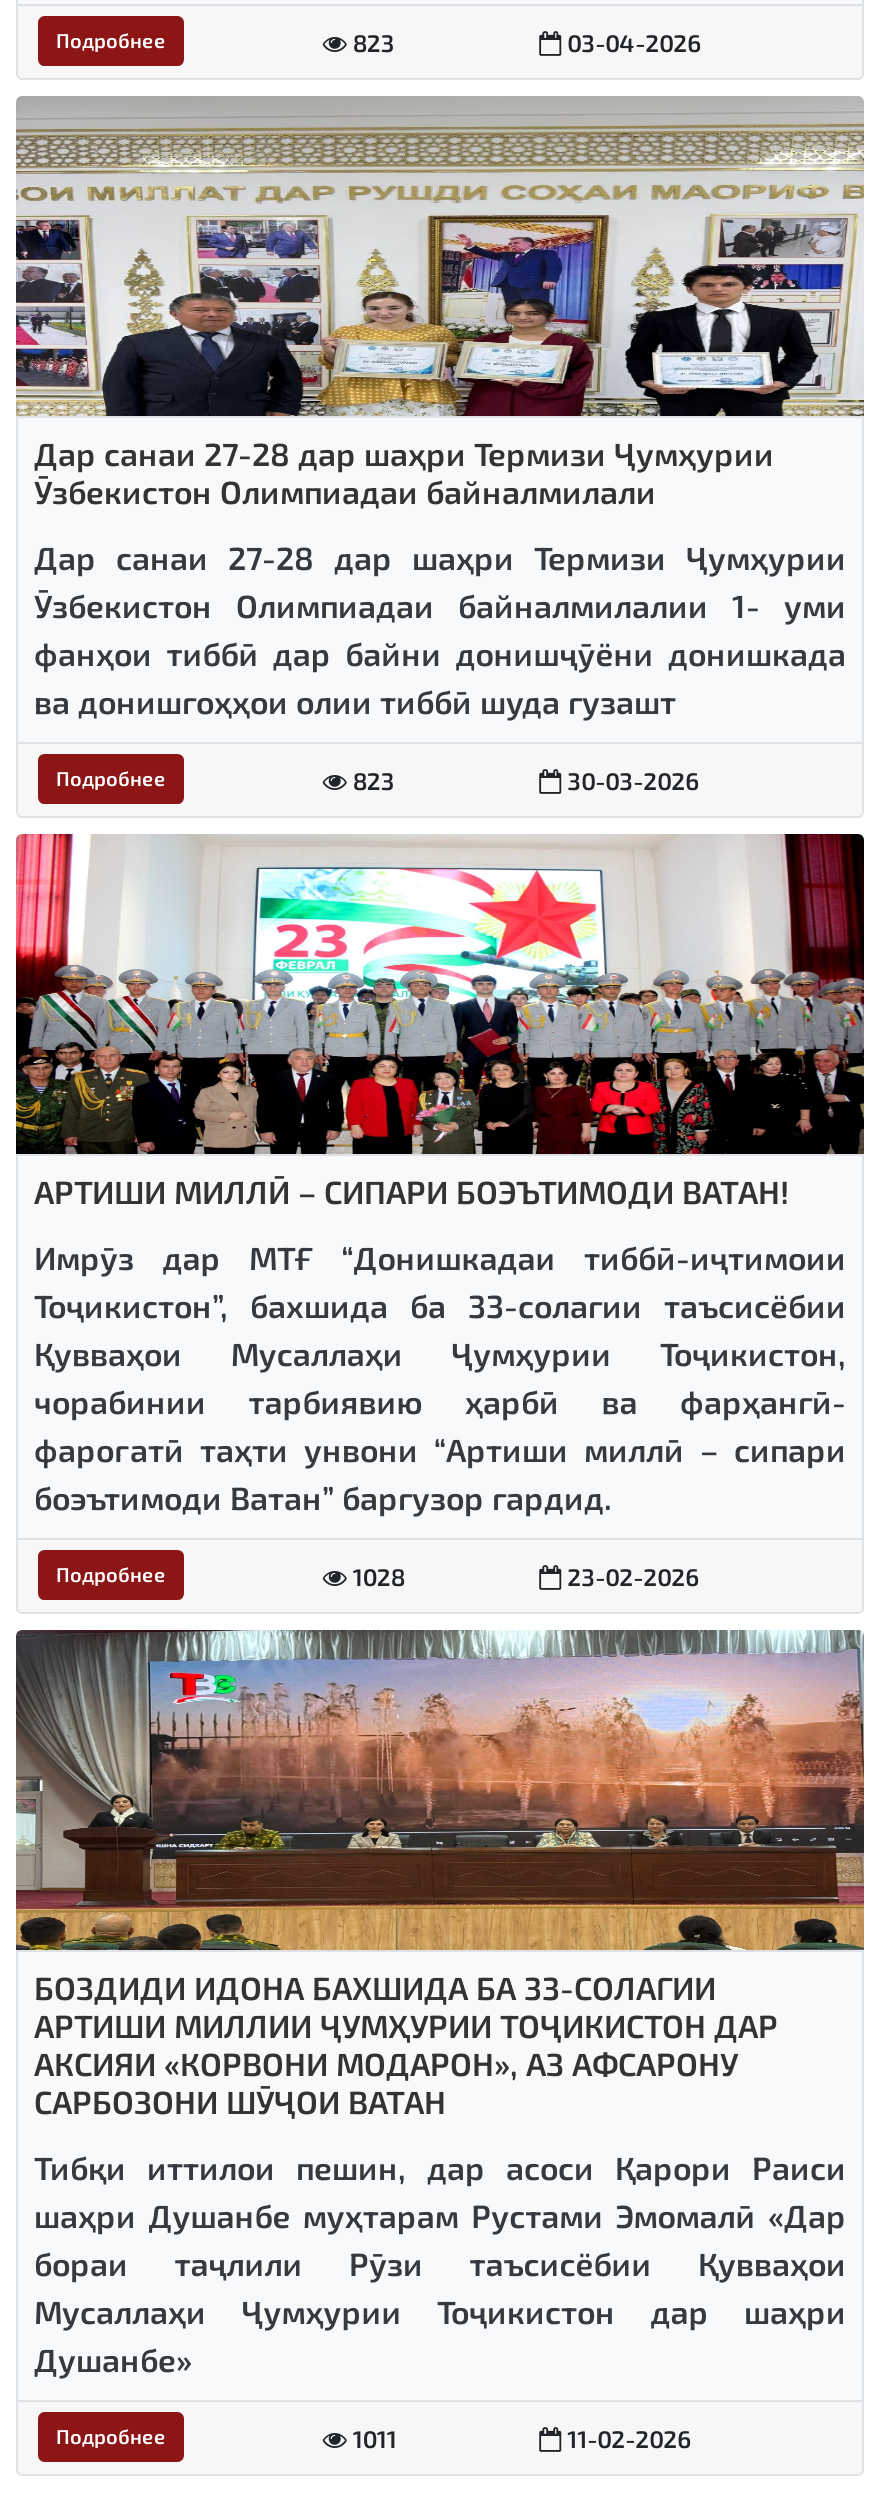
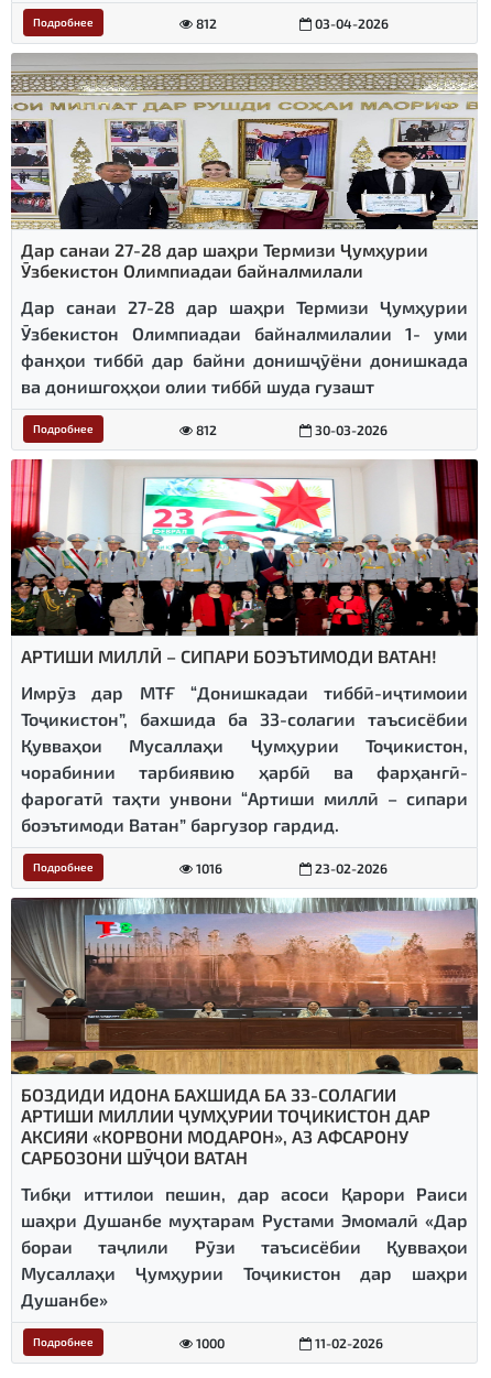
- 823
+ 812

- 823
+ 812

- 1028
+ 1016

- 1011
+ 1000
